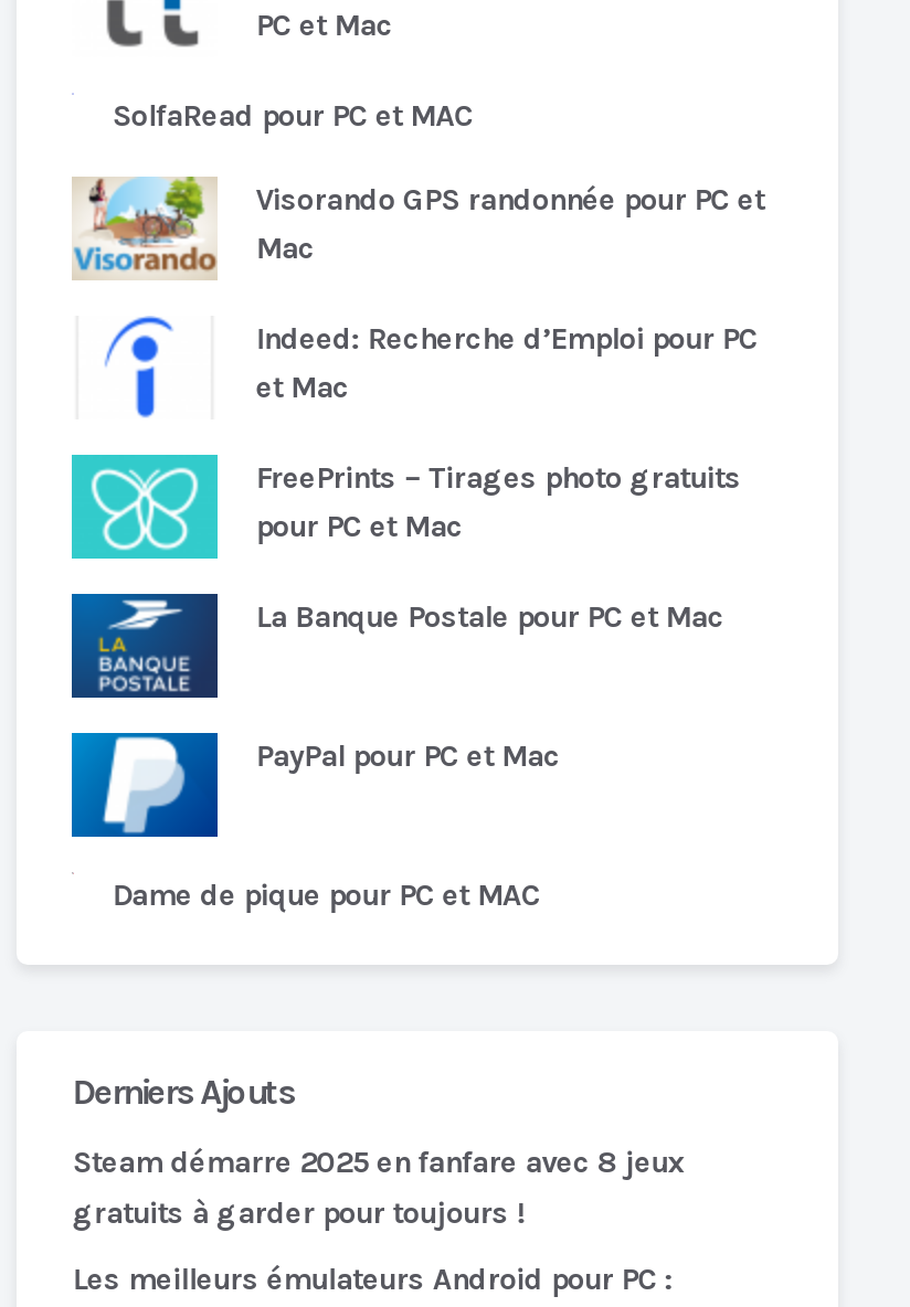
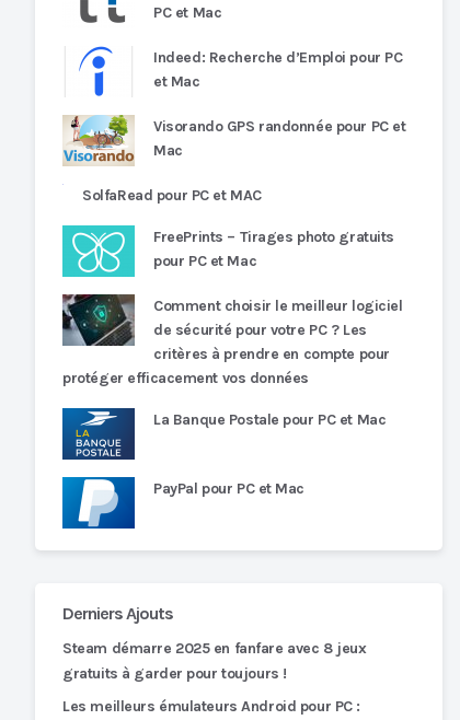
moved down: [image] | Visorando GPS randonnée pour PC et | Mac | SolfaRead pour PC et MAC

moved up: Indeed: Recherche d’Emploi pour PC | et Mac

+ [image]
+ Comment choisir le meilleur logiciel
+ de sécurité pour votre PC ? Les
+ critères à prendre en compte pour
+ protéger efficacement vos données

moved down: [image] | La Banque Postale pour PC et Mac | PayPal pour PC et Mac

moved down: [image]

- Dame de pique pour PC et MAC
